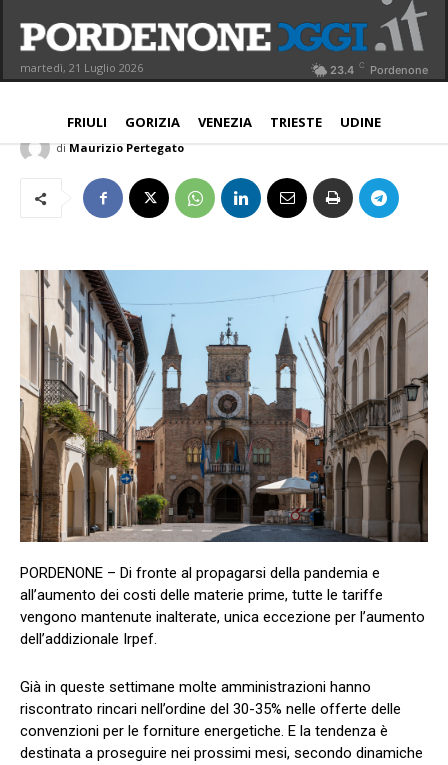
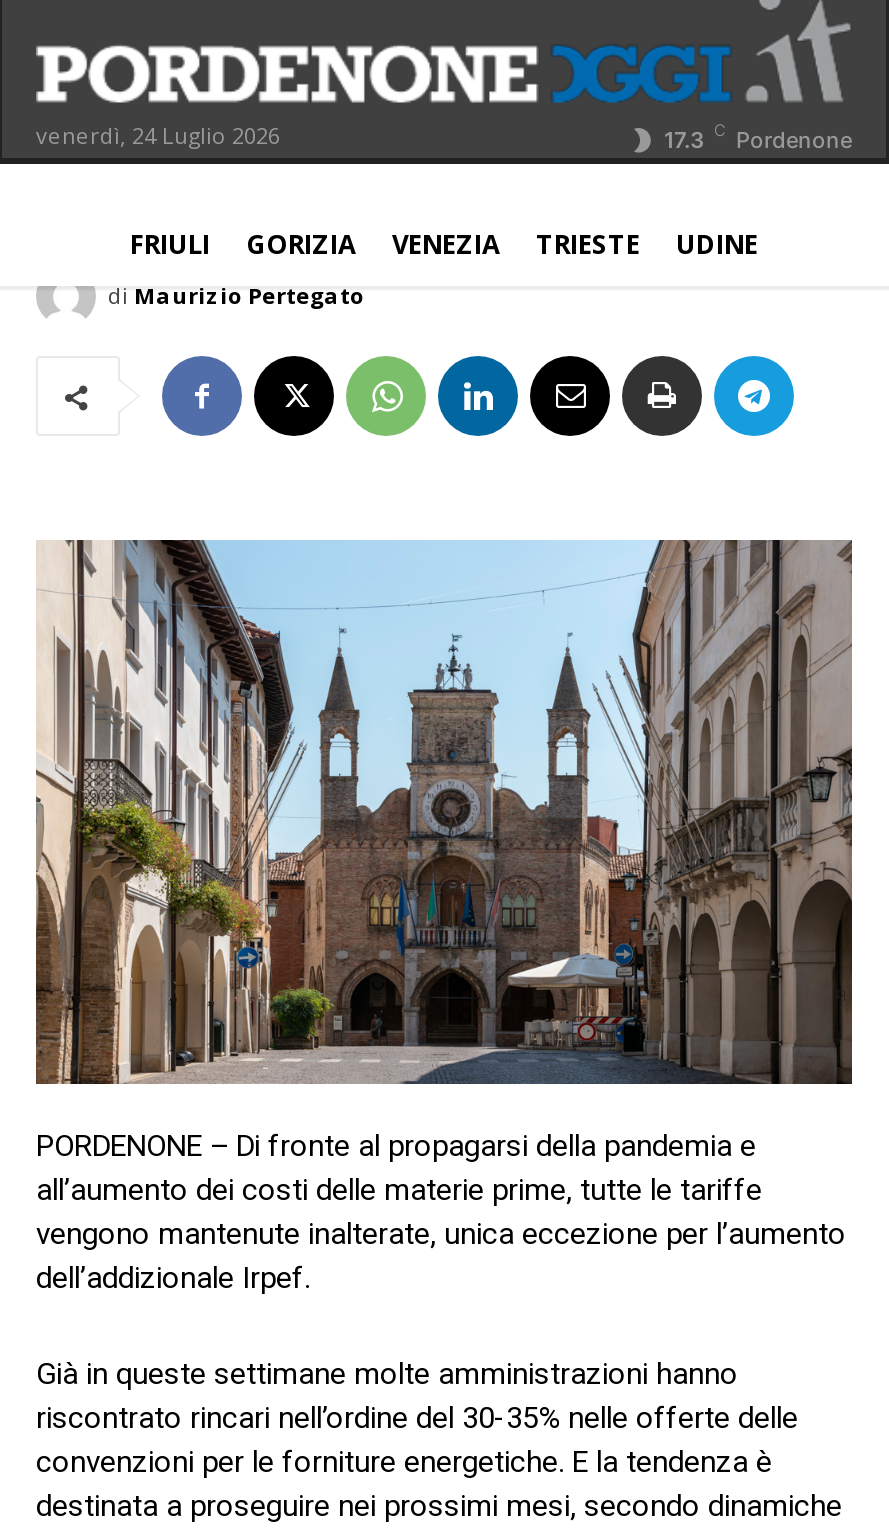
- martedì, 21 Luglio 2026
+ venerdì, 24 Luglio 2026

- 23.4 C Pordenone
+ 17.3 C Pordenone
